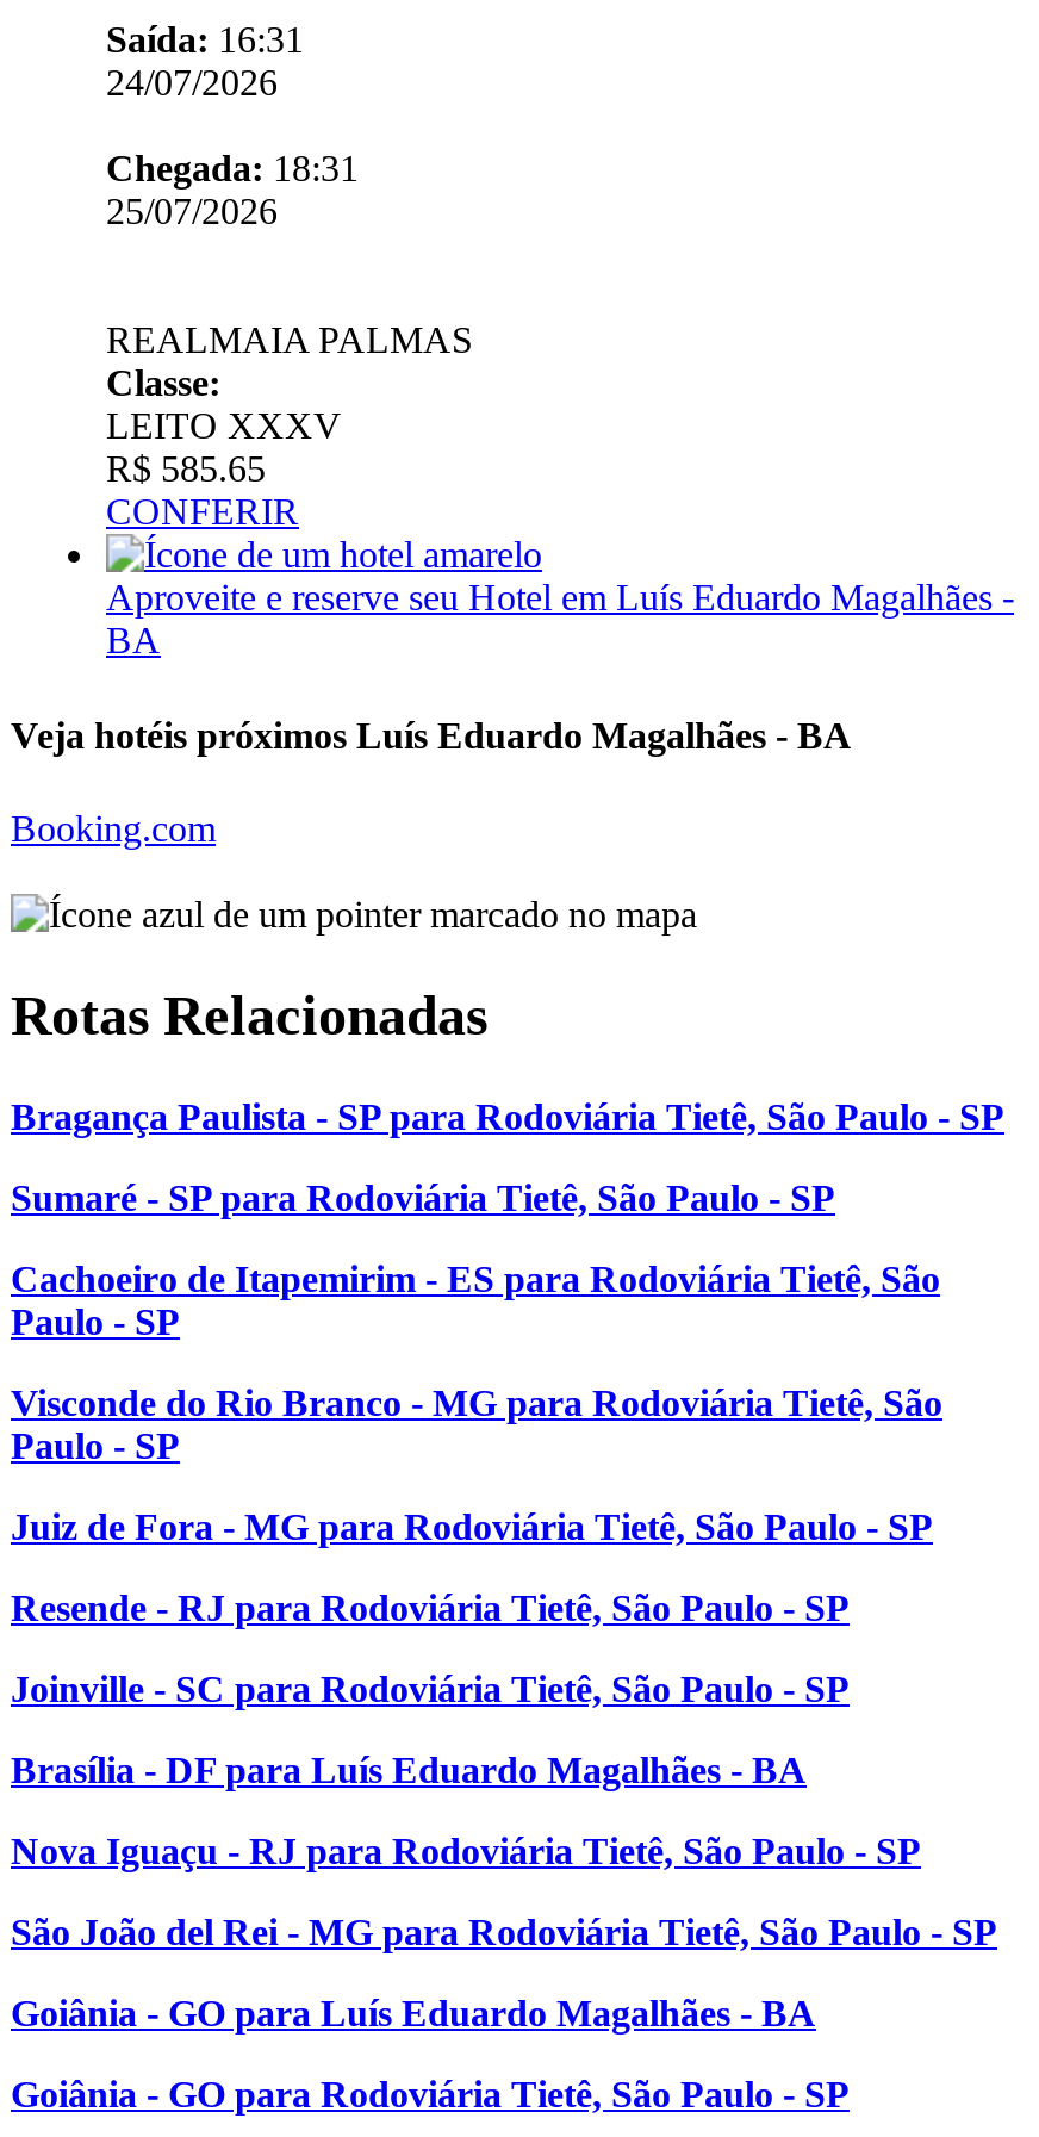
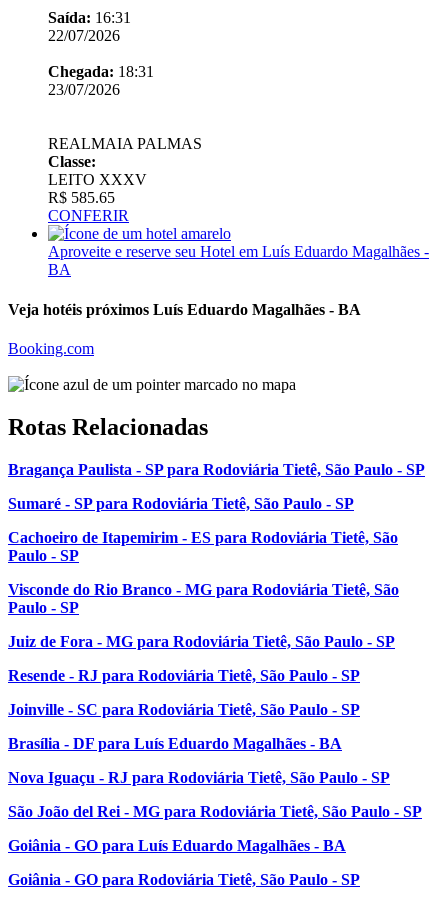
- 24/07/2026
+ 22/07/2026

- 25/07/2026
+ 23/07/2026
